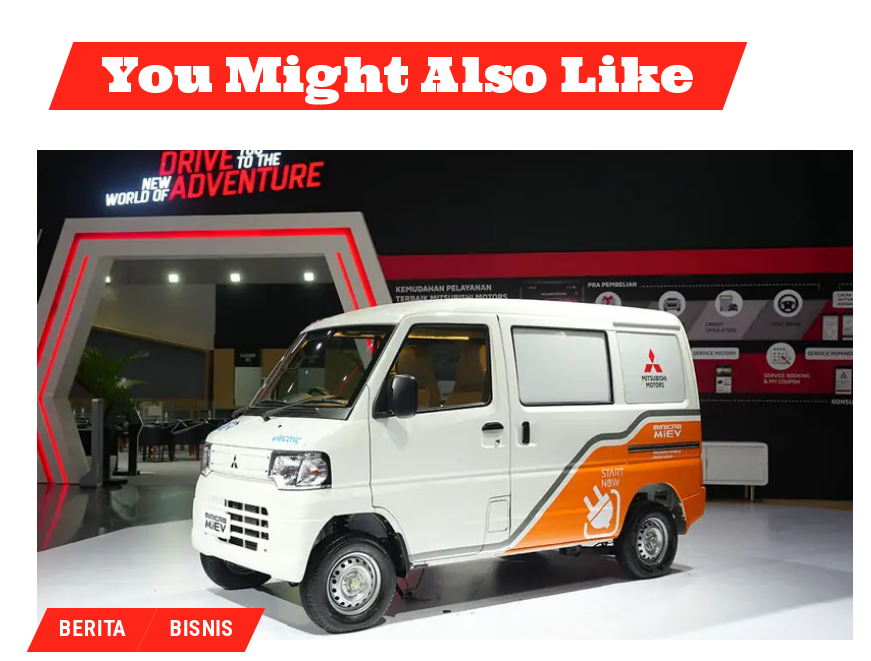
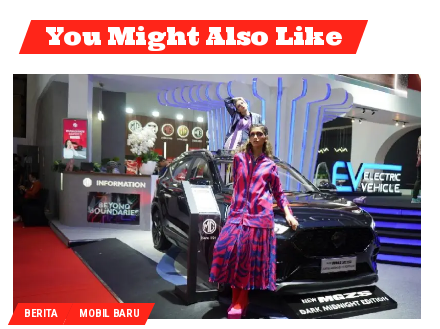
- [image]
- BISNIS
+ [image]
+ MOBIL BARU
